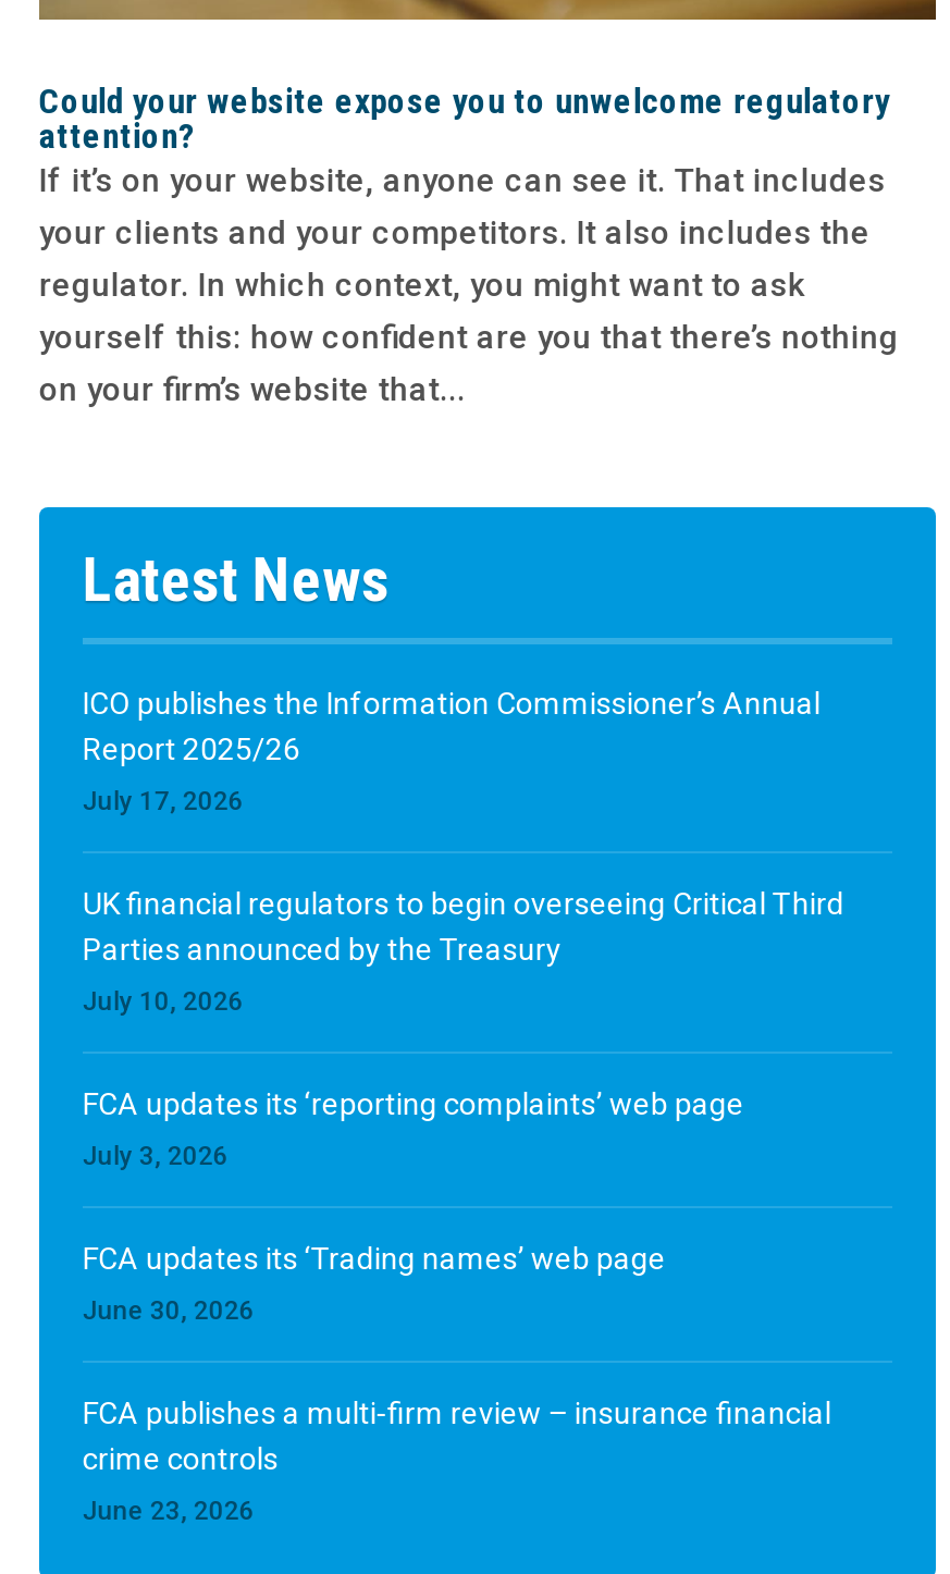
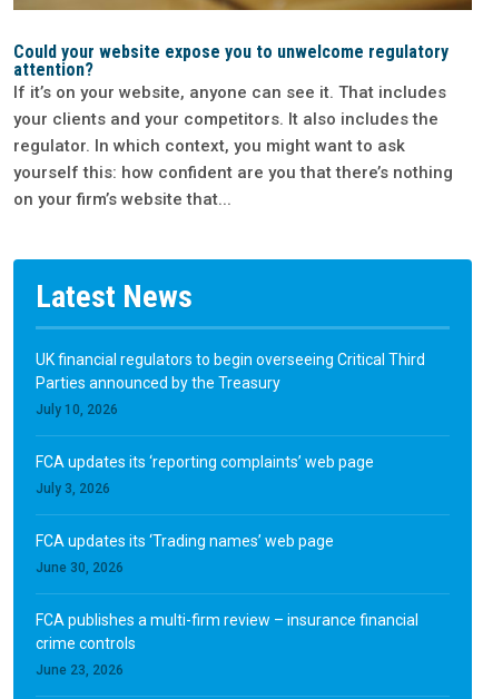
- ICO publishes the Information Commissioner’s Annual
- Report 2025/26
- July 17, 2026
